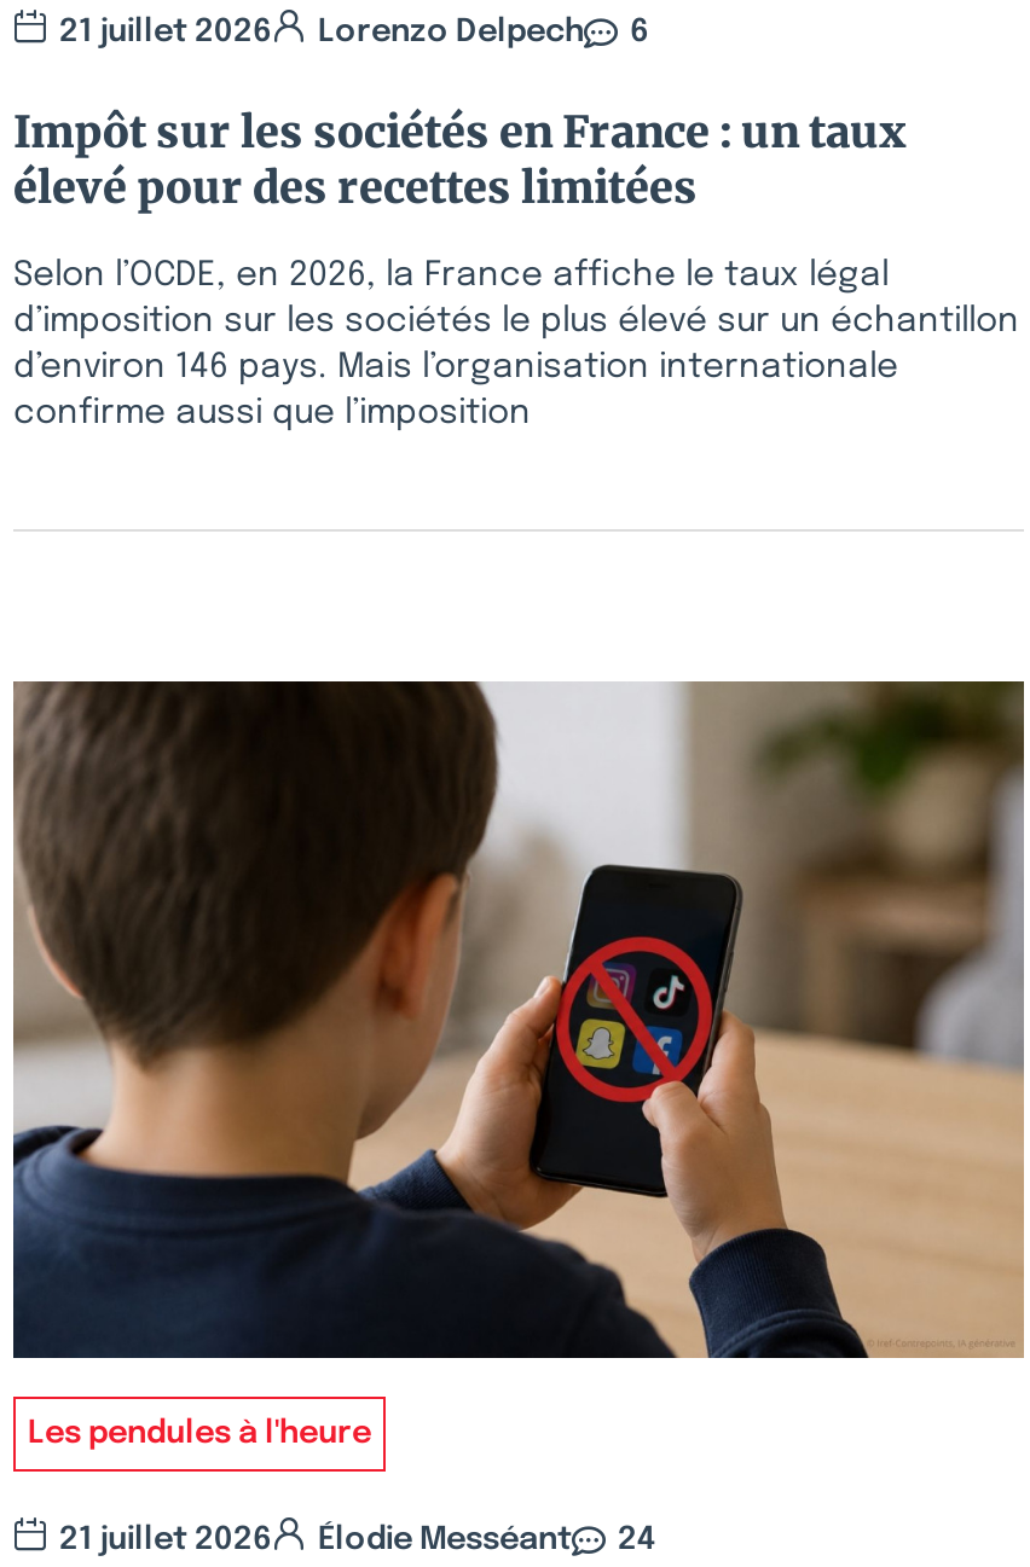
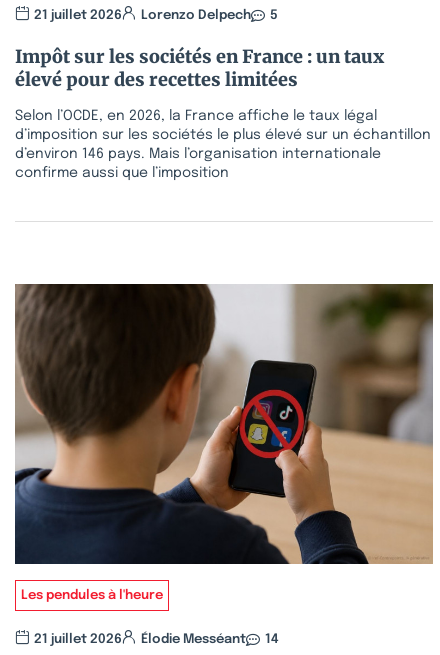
- 21 juillet 2026 Lorenzo Delpech 6
+ 21 juillet 2026 Lorenzo Delpech 5

- 21 juillet 2026 Élodie Messéant 24
+ 21 juillet 2026 Élodie Messéant 14
